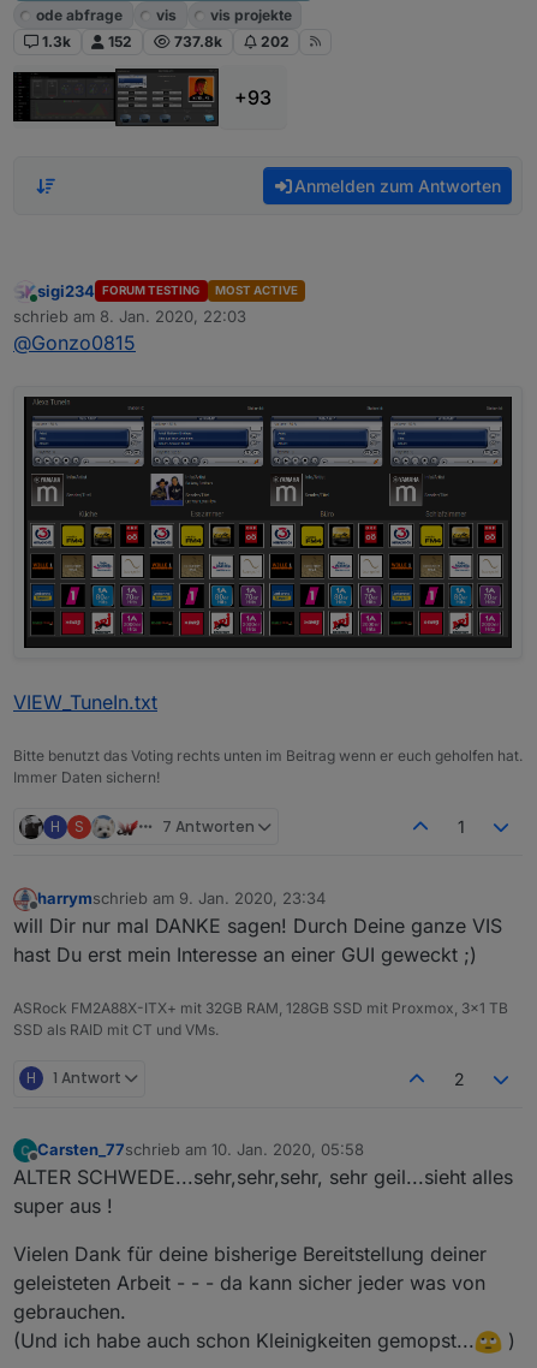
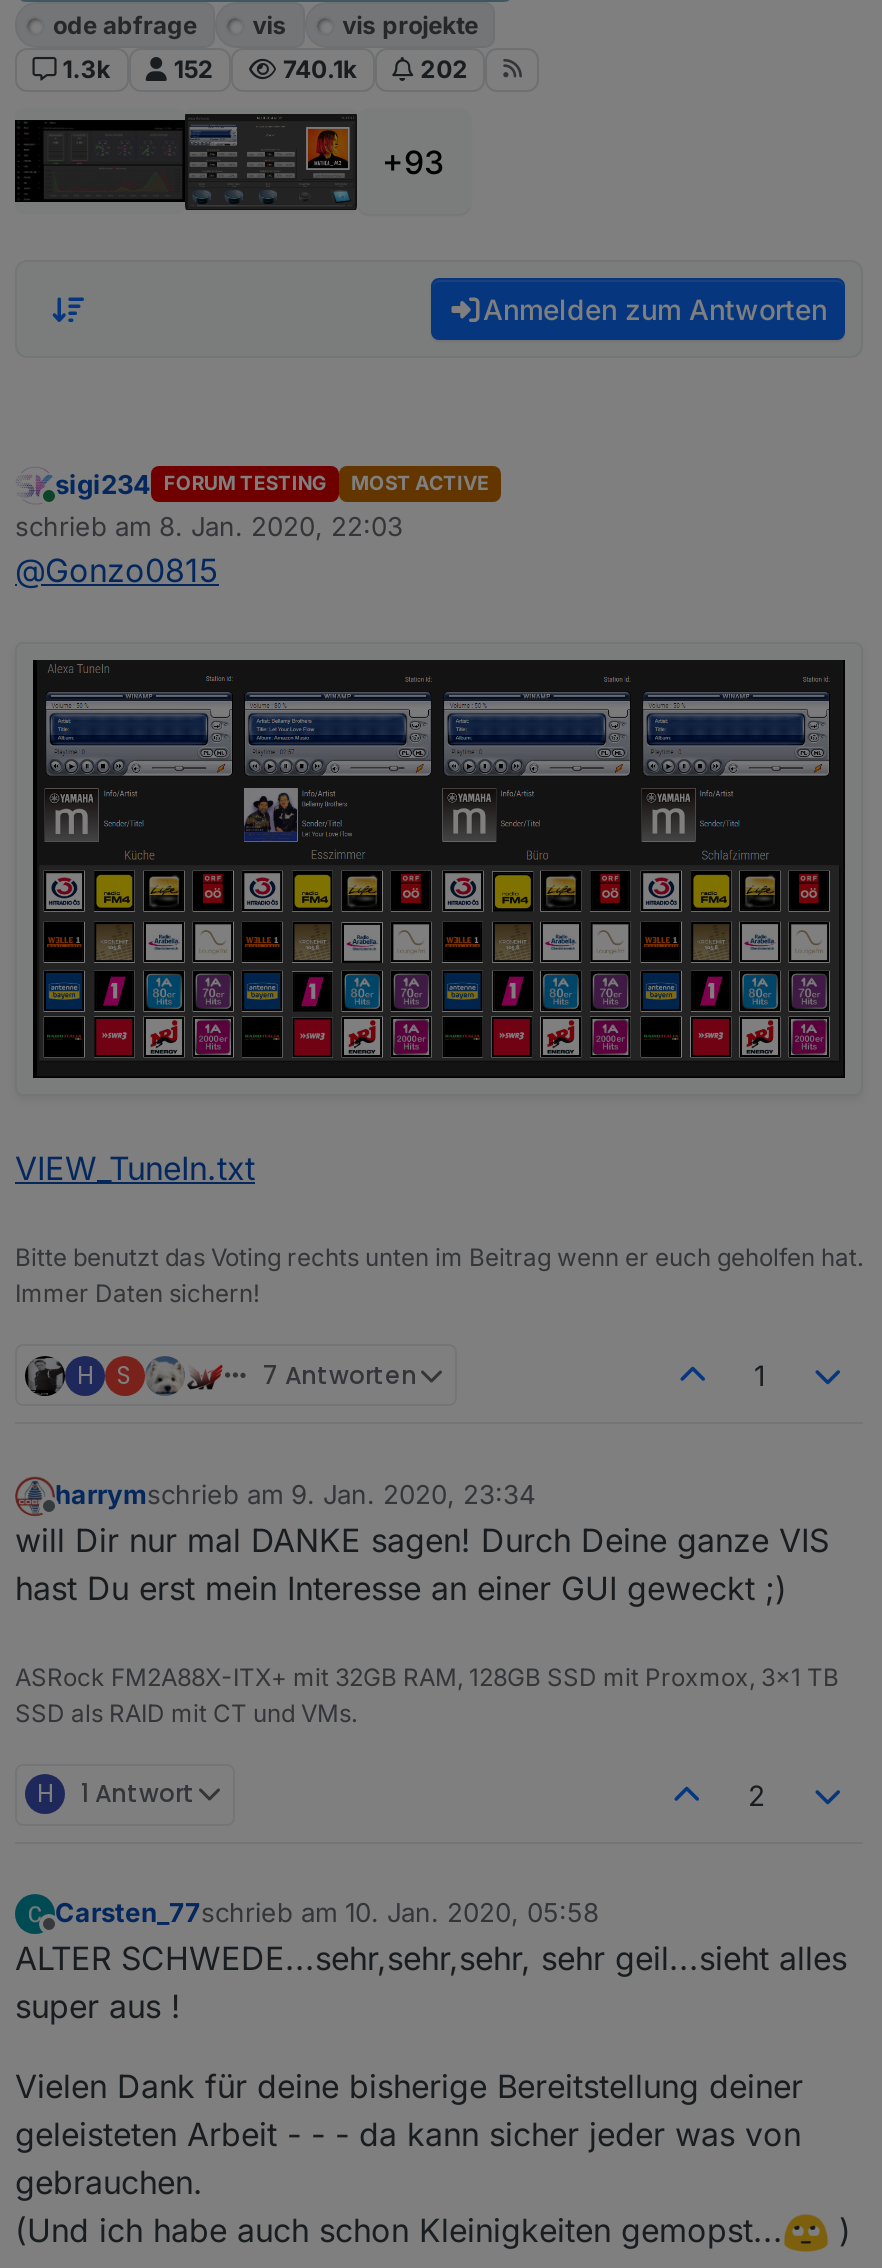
- 737.8k
+ 740.1k
